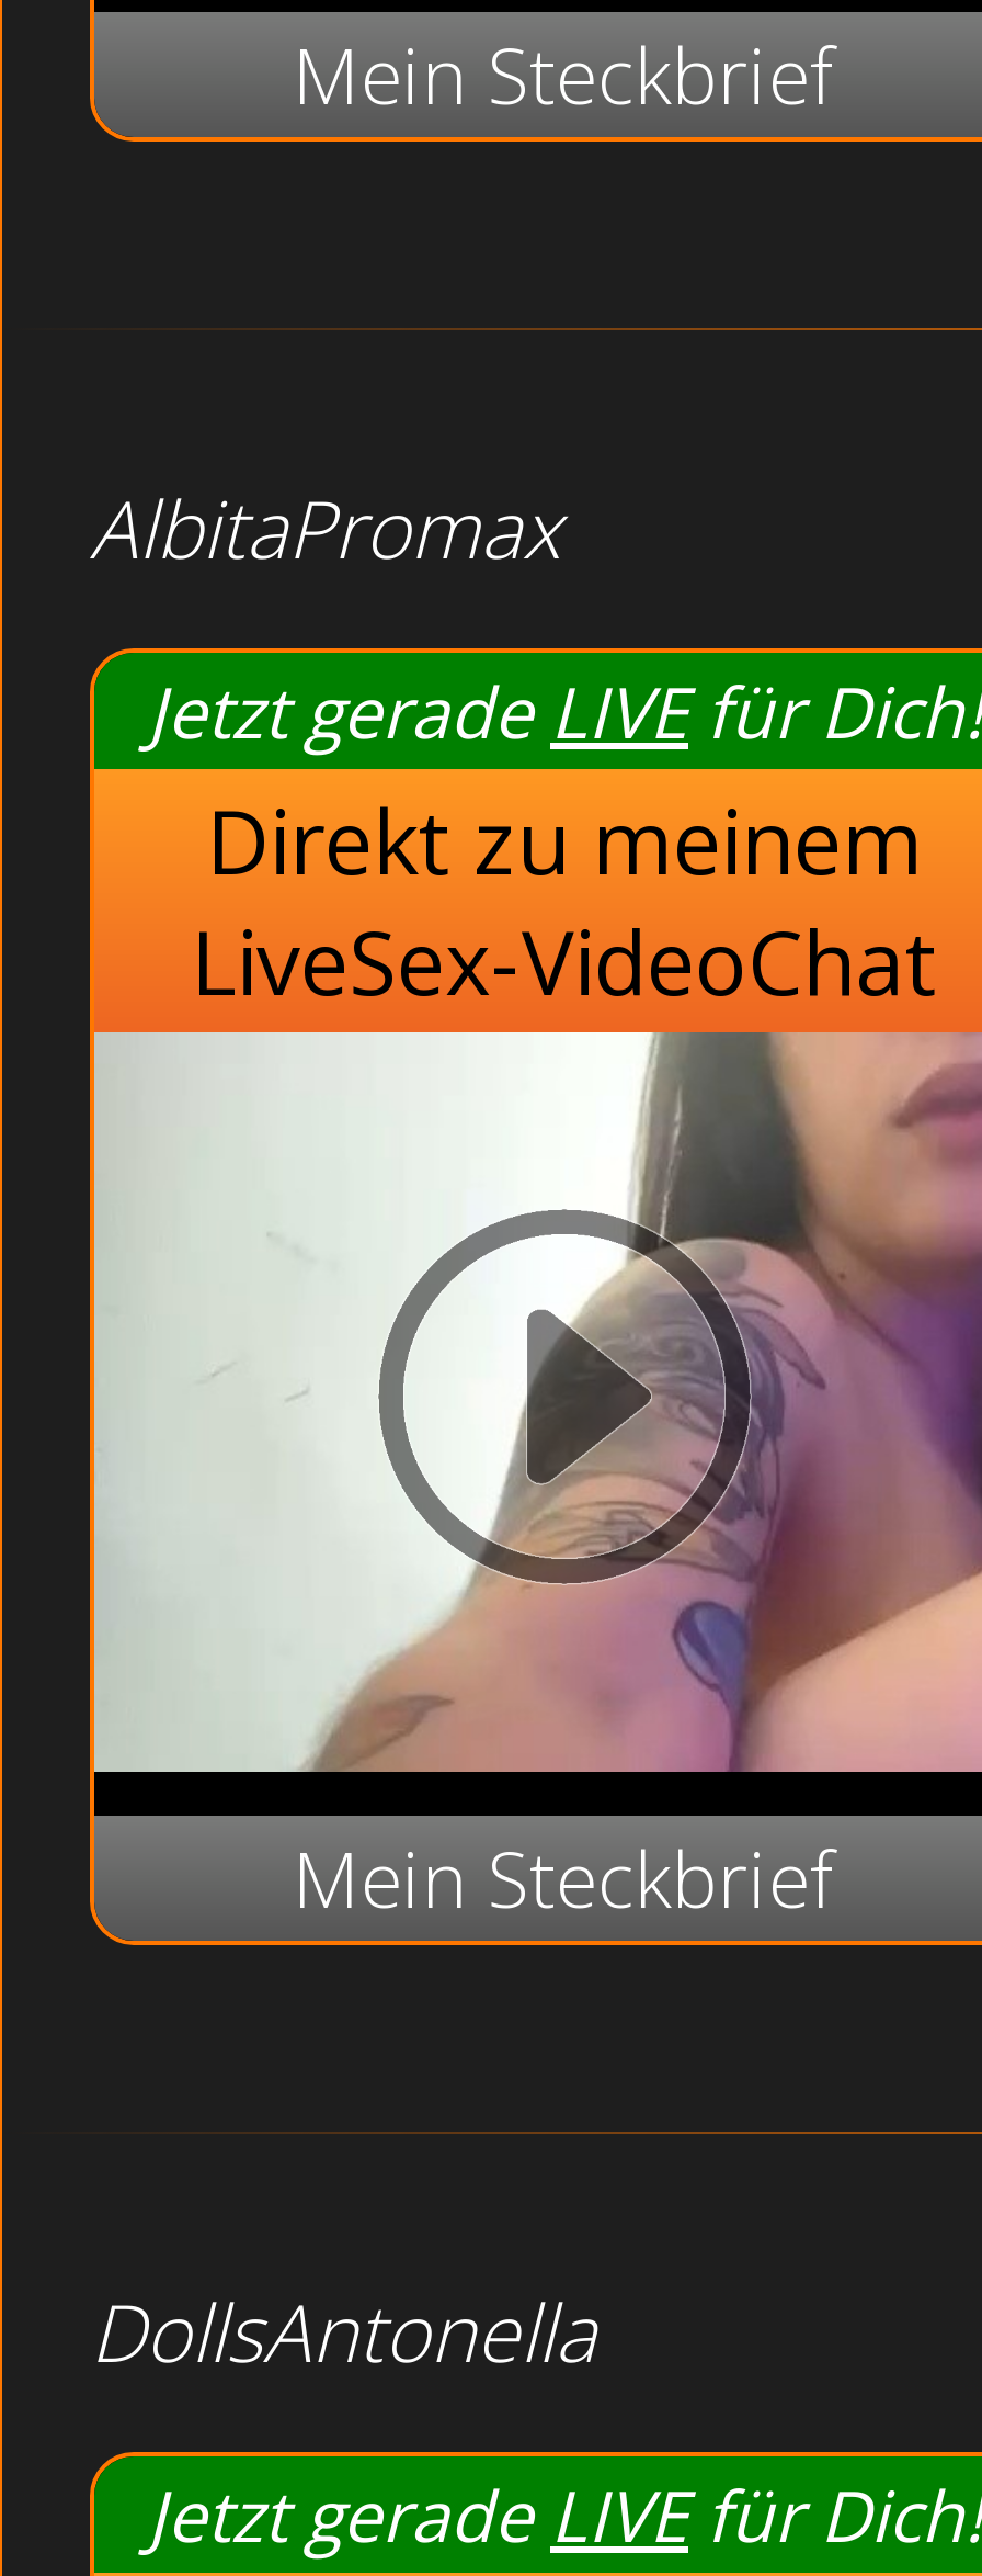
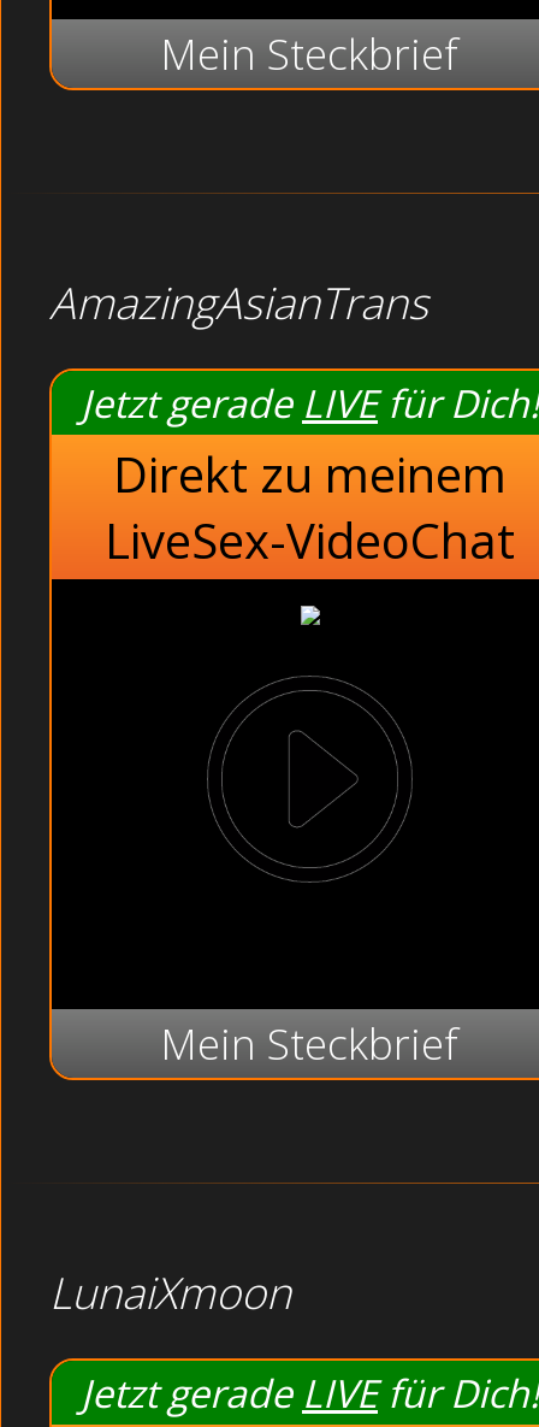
- AlbitaPromax
+ AmazingAsianTrans

- [image]

- DollsAntonella
+ LunaiXmoon
